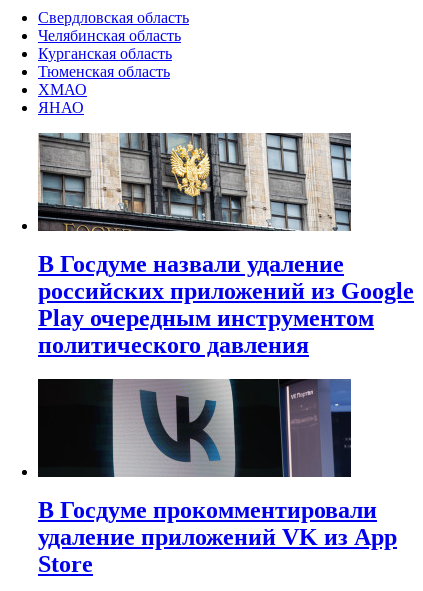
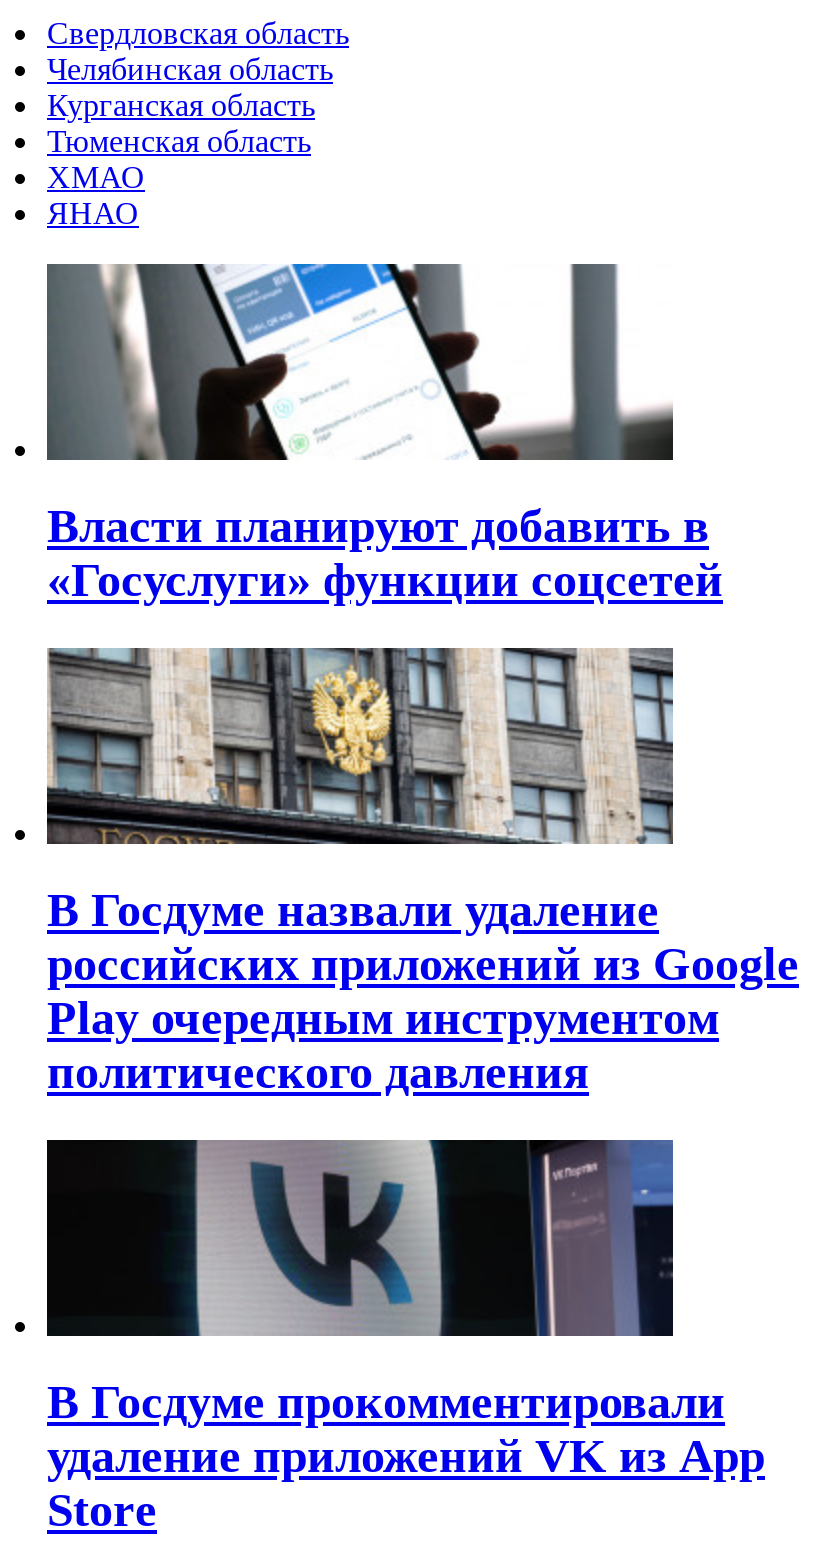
+ [image]
+ Власти планируют добавить в
+ «Госуслуги» функции соцсетей
